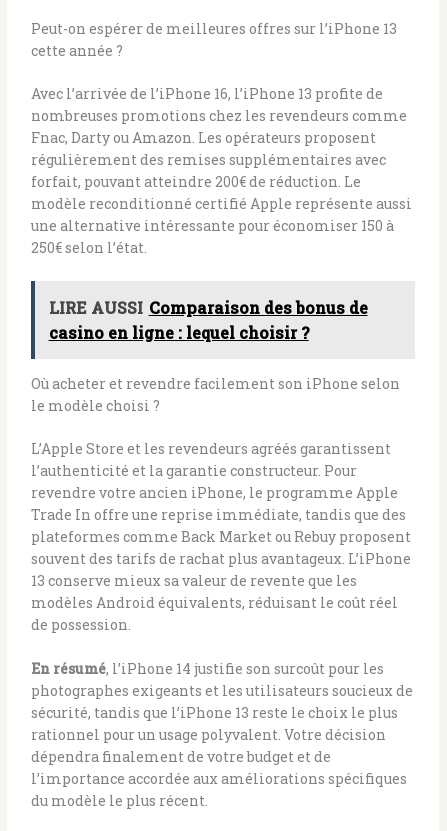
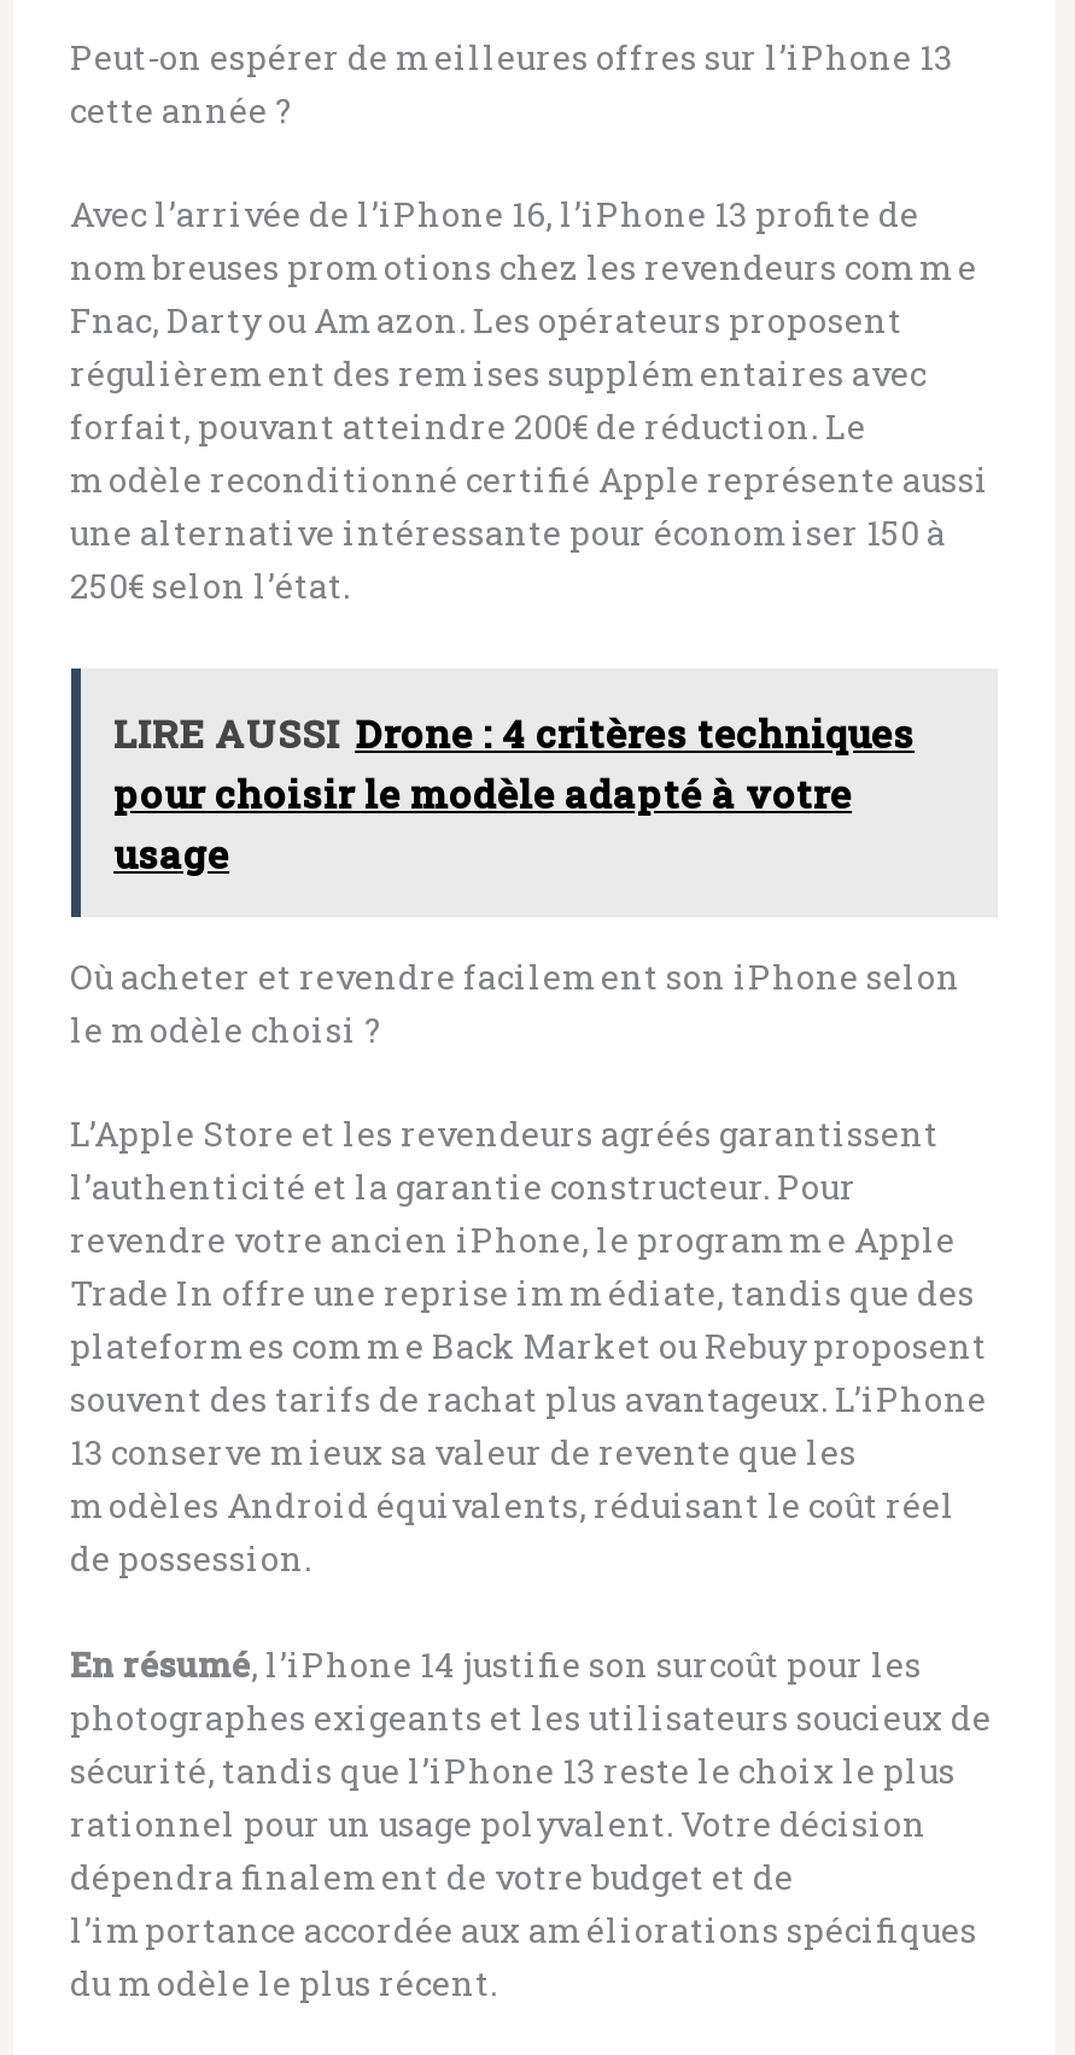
- LIRE AUSSI Comparaison des bonus de
- casino en ligne : lequel choisir ?
+ LIRE AUSSI Drone : 4 critères techniques
+ pour choisir le modèle adapté à votre
+ usage
